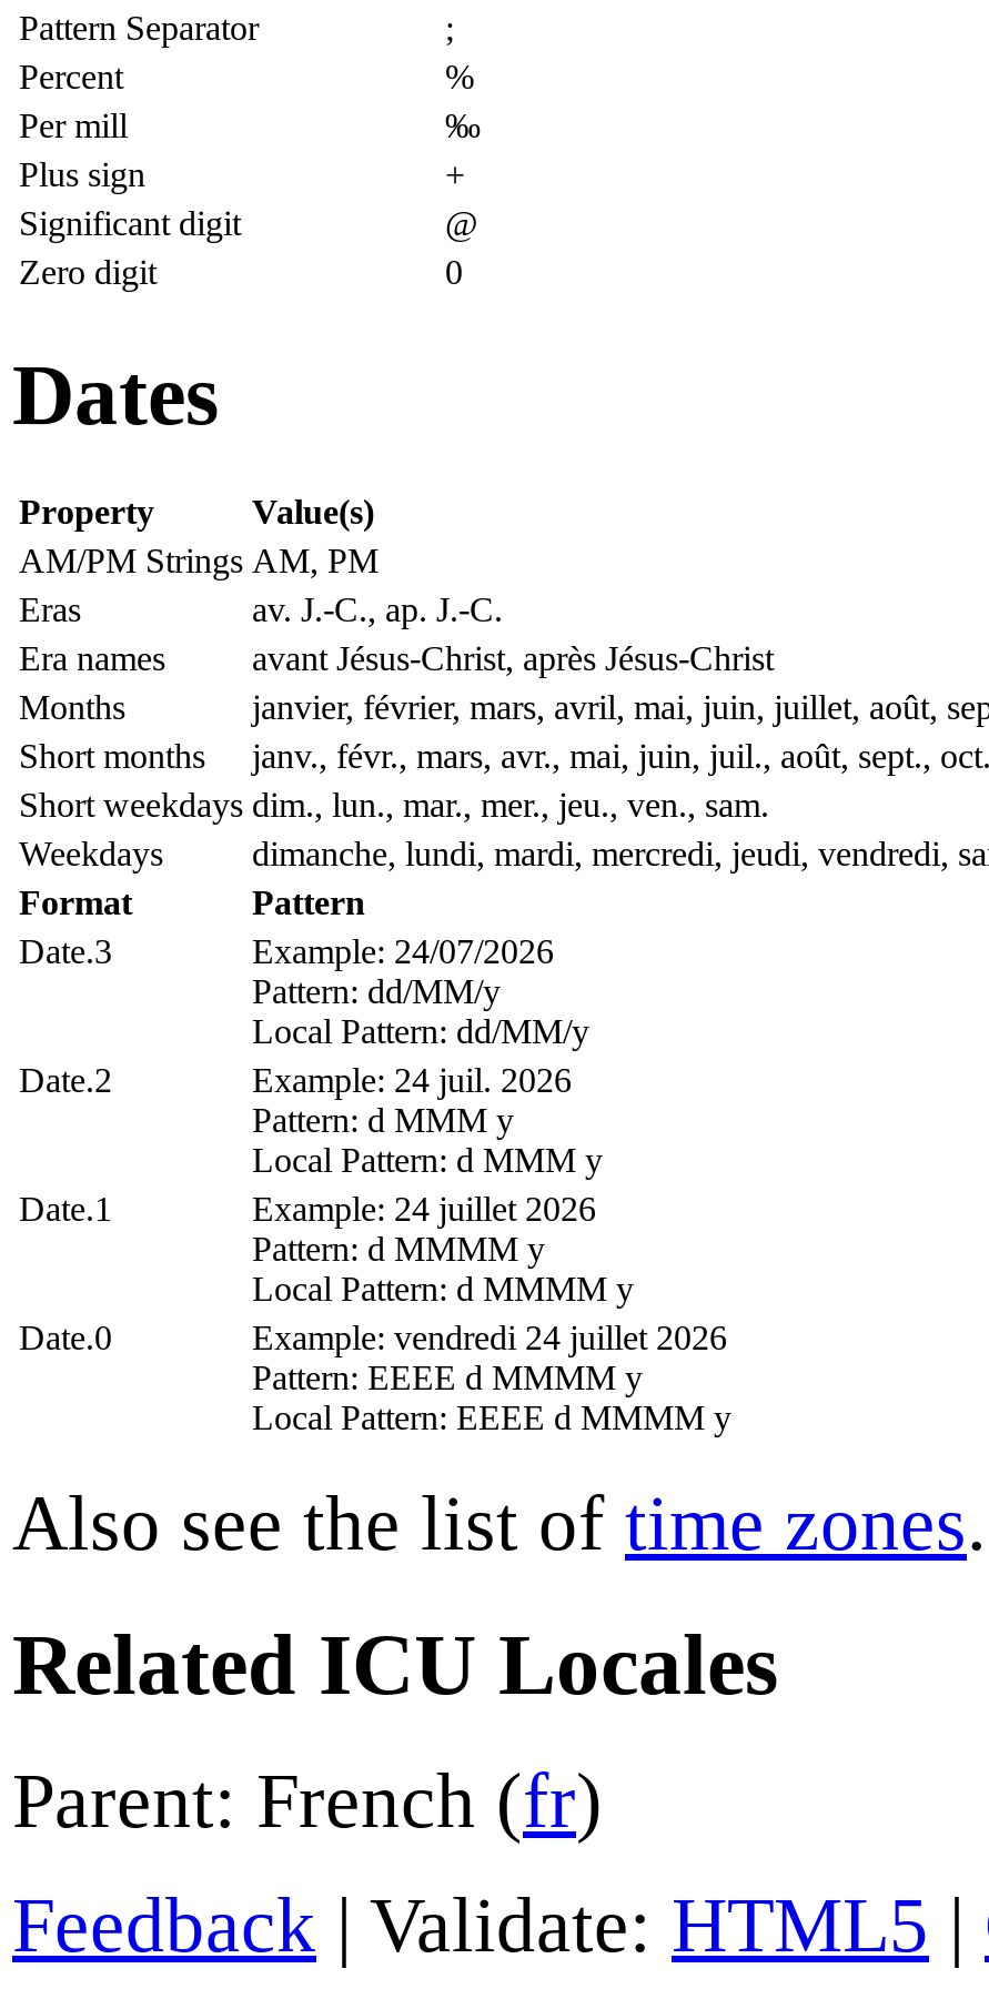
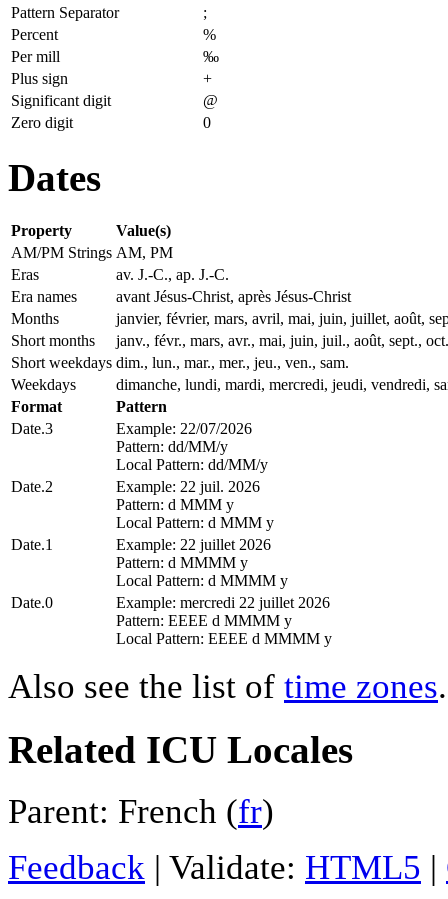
- Example: 24/07/2026
+ Example: 22/07/2026

- Example: 24 juil. 2026
+ Example: 22 juil. 2026

- Example: 24 juillet 2026
+ Example: 22 juillet 2026

- Example: vendredi 24 juillet 2026
+ Example: mercredi 22 juillet 2026
